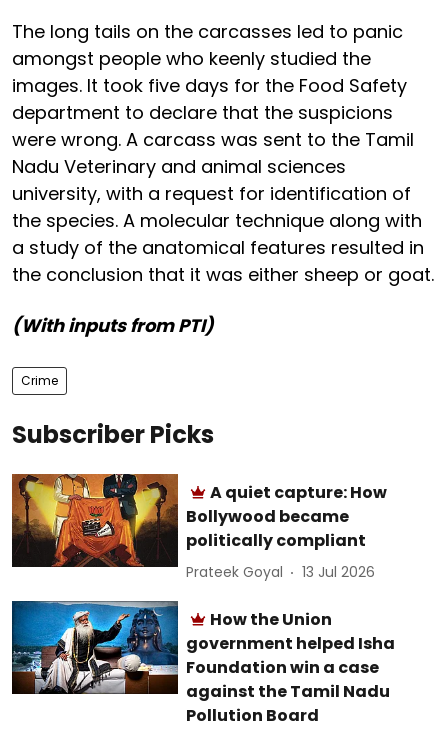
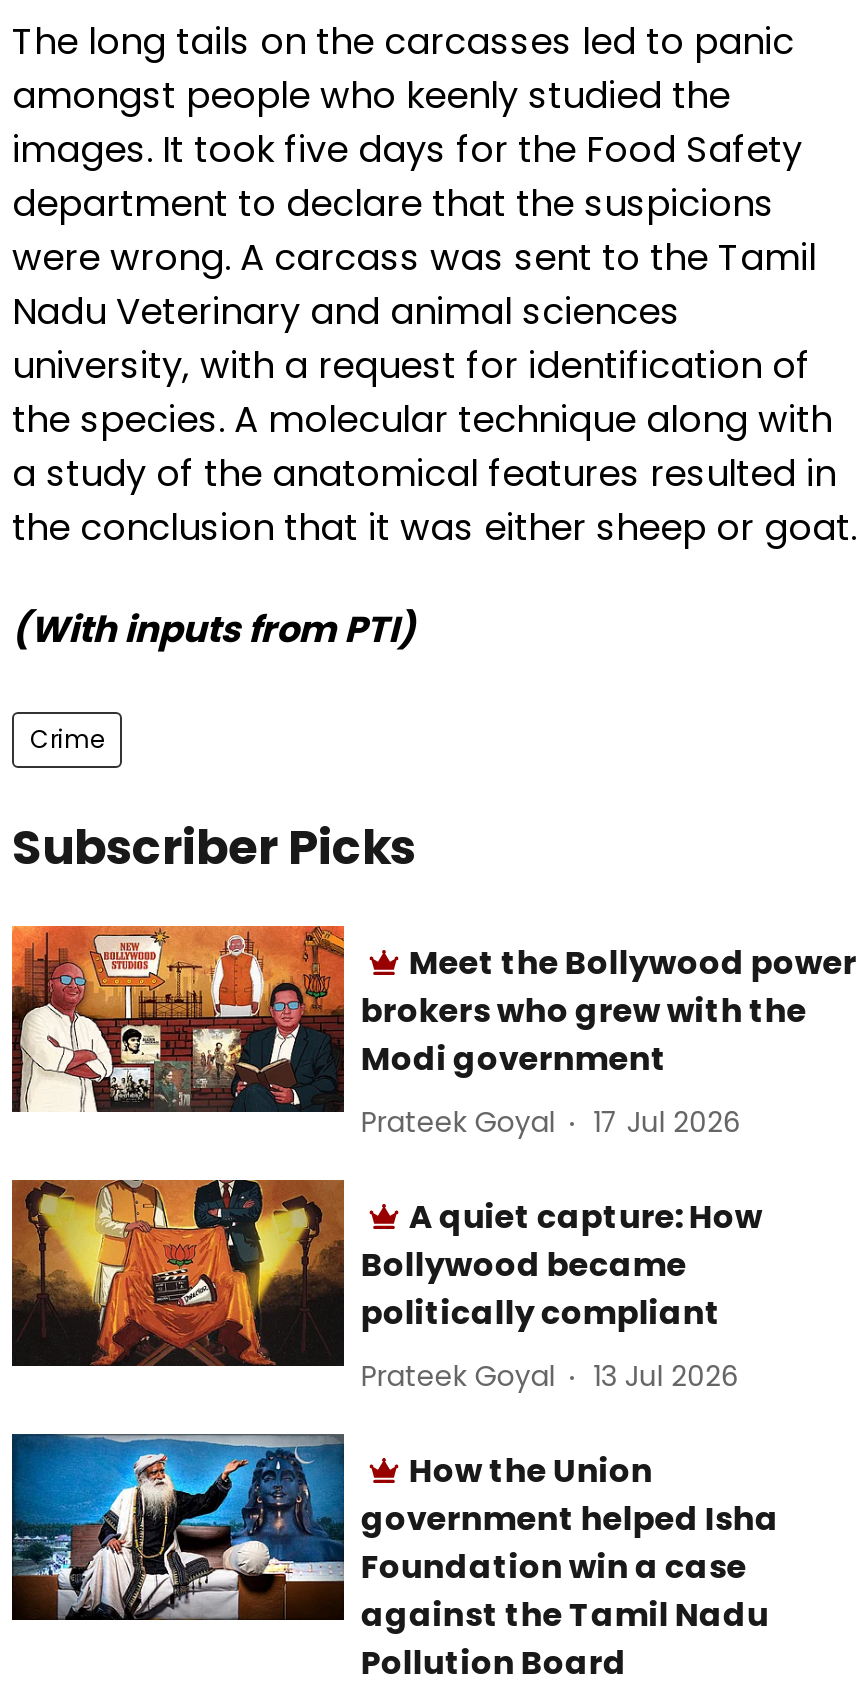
+ [image]
+ Meet the Bollywood power
+ brokers who grew with the
+ Modi government
+ Prateek Goyal
+ 17 Jul 2026
